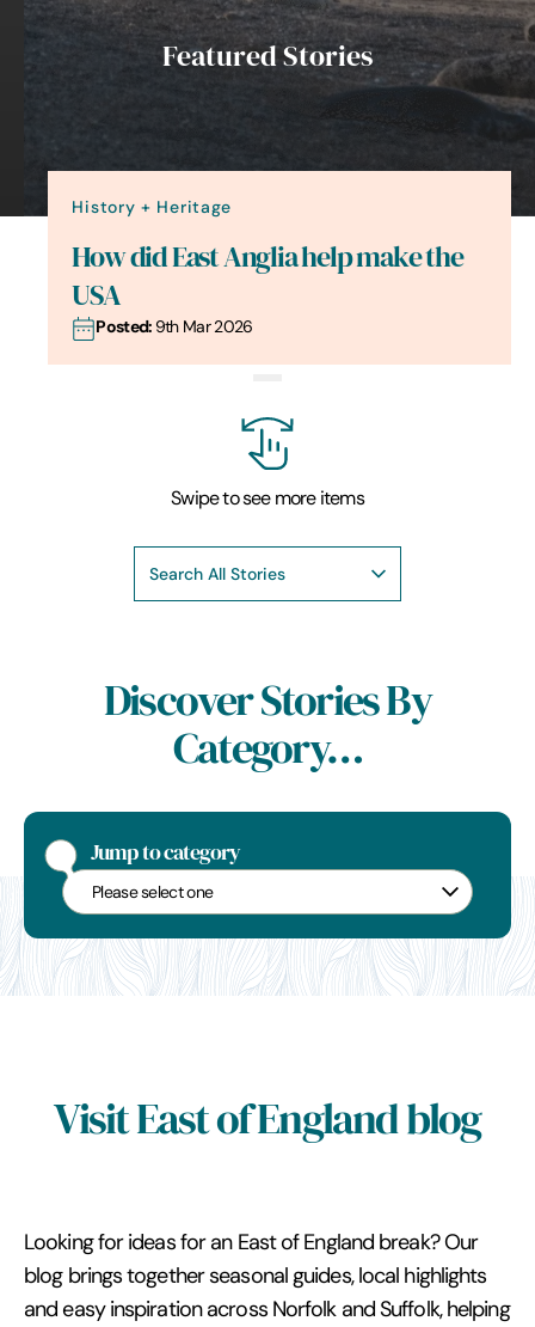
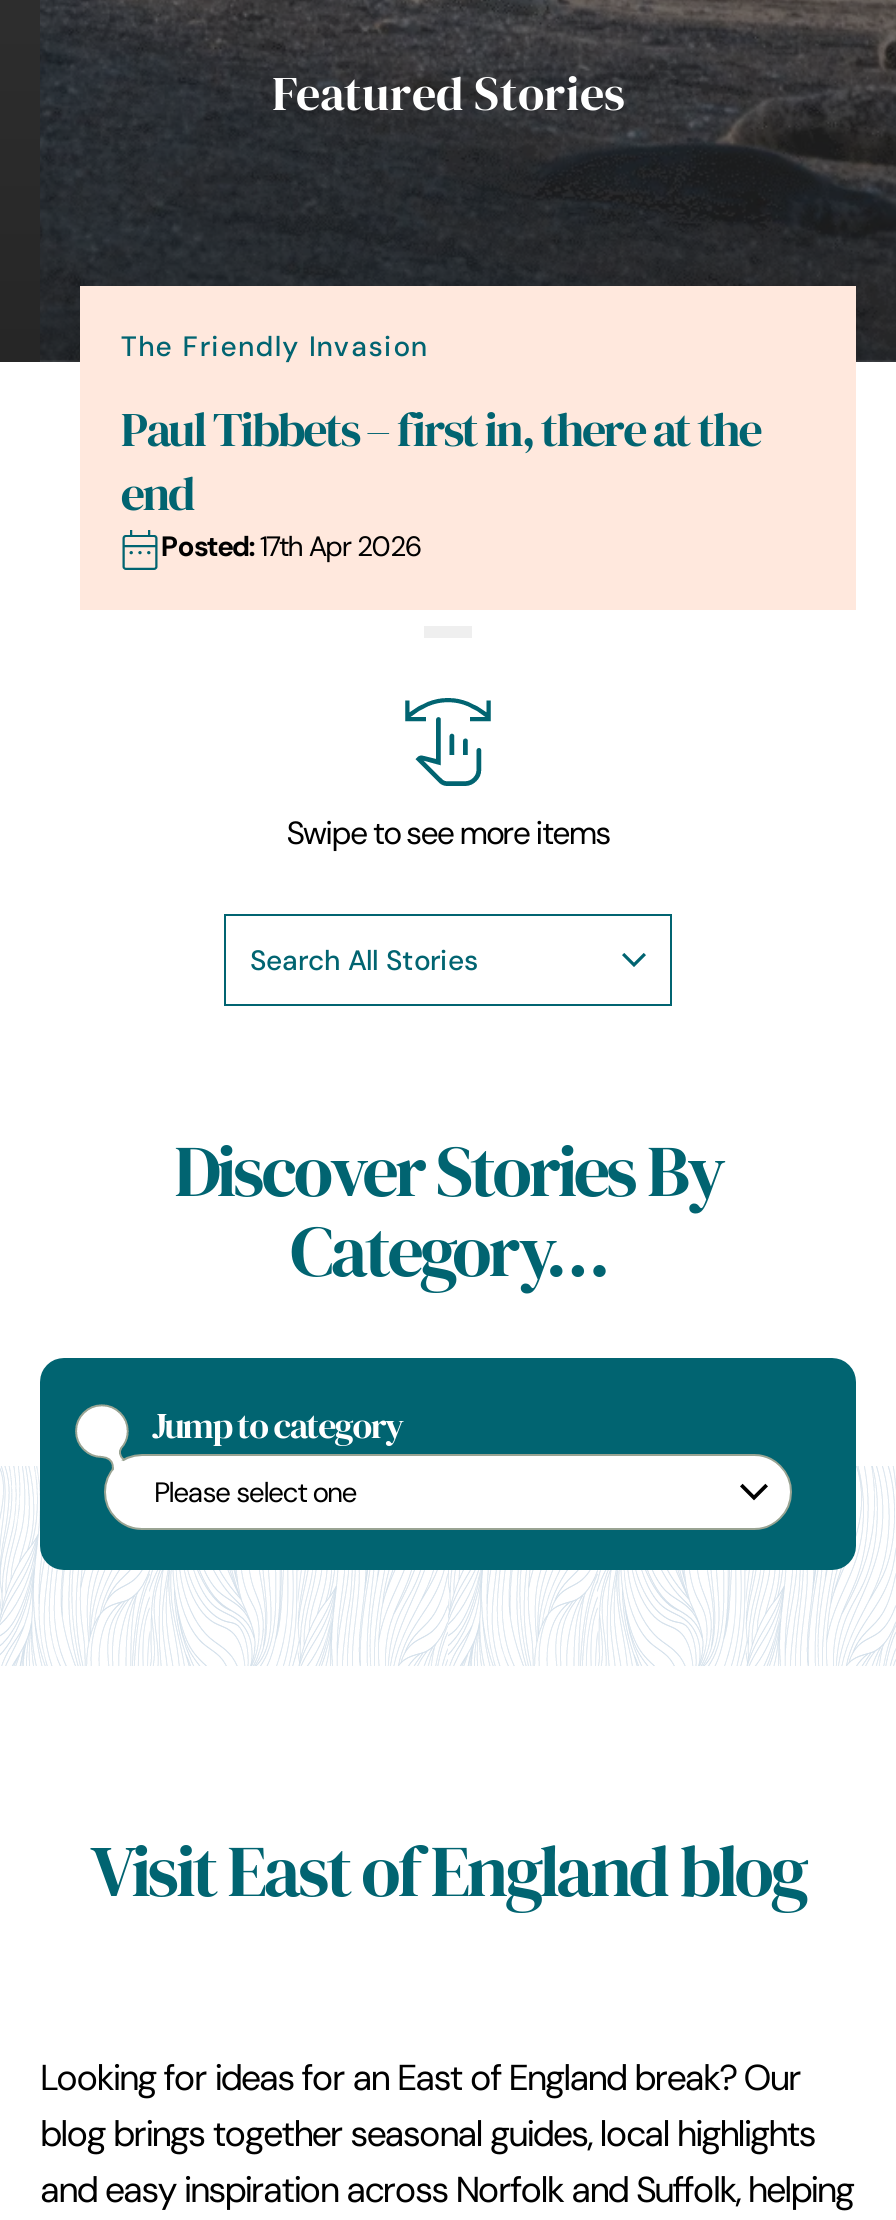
- History + Heritage
+ The Friendly Invasion

- How did East Anglia help make the
- USA
- Posted: 9th Mar 2026
+ Paul Tibbets – first in, there at the
+ end
+ Posted: 17th Apr 2026
